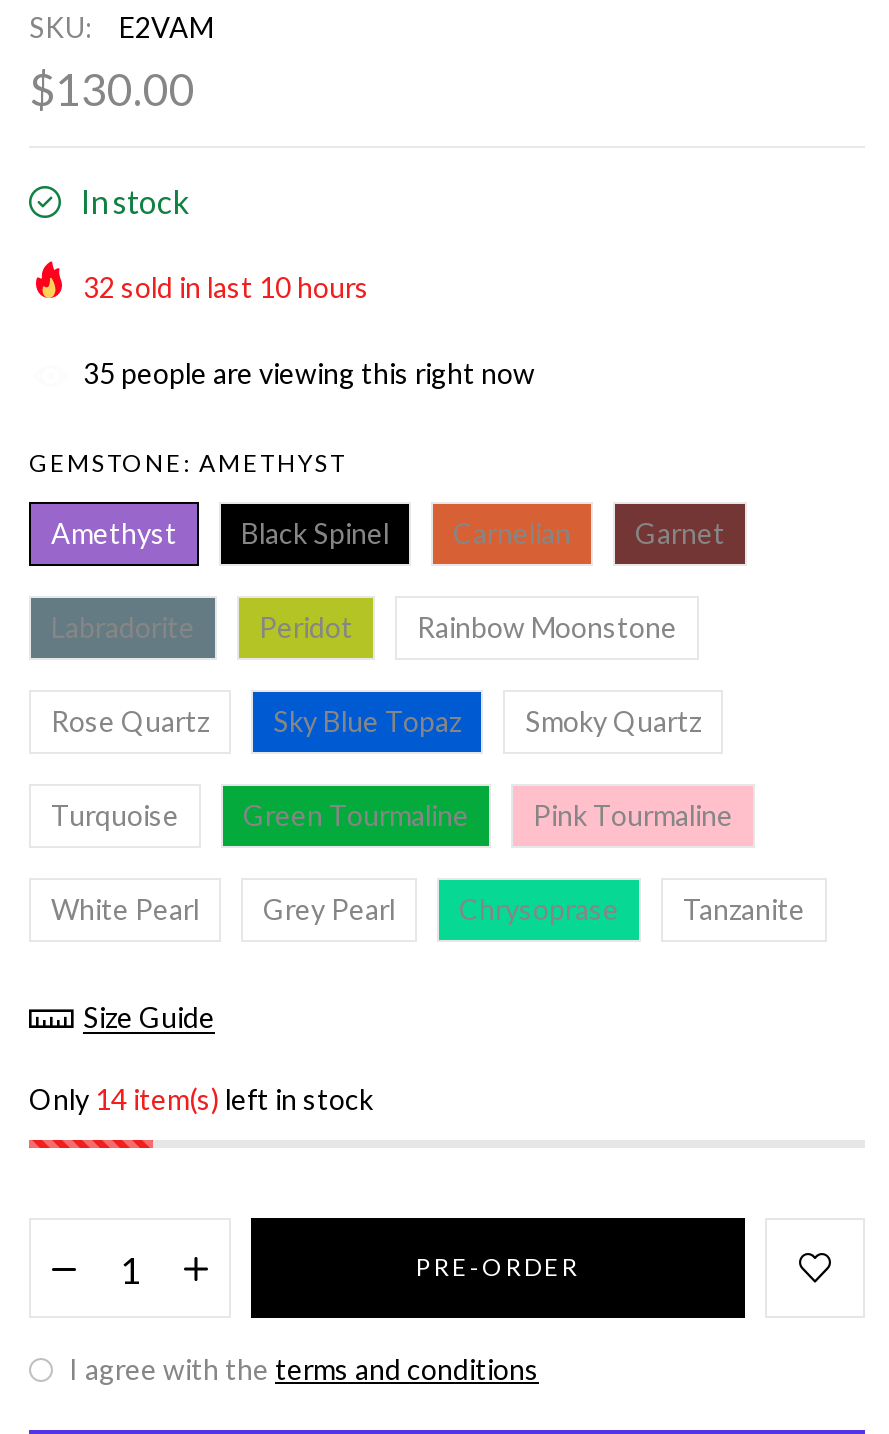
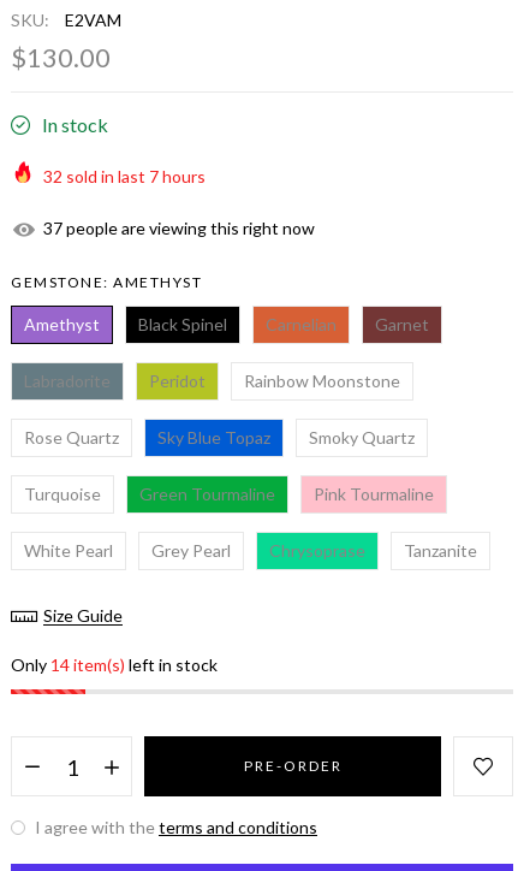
- 32 sold in last 10 hours
+ 32 sold in last 7 hours

- 35 people are viewing this right now
+ 37 people are viewing this right now
